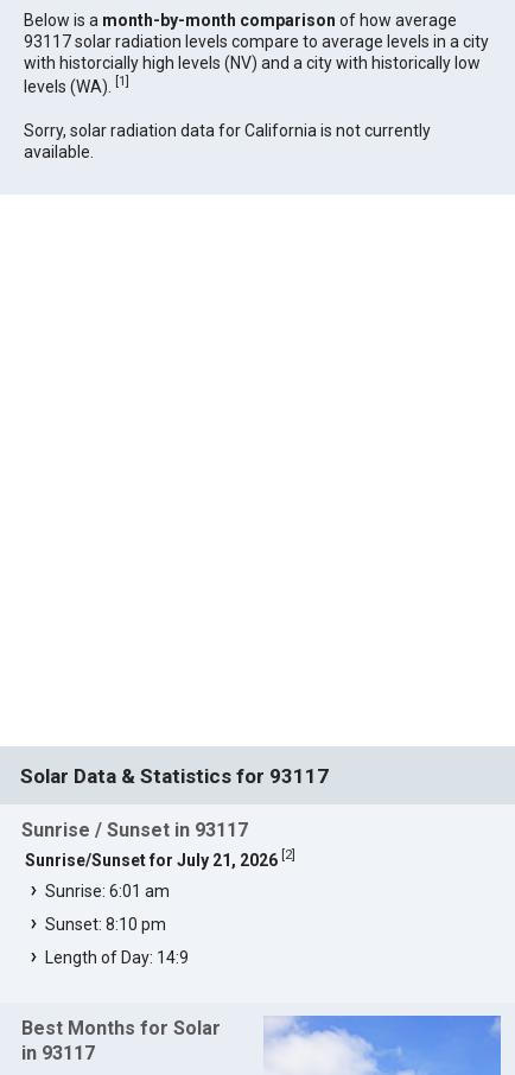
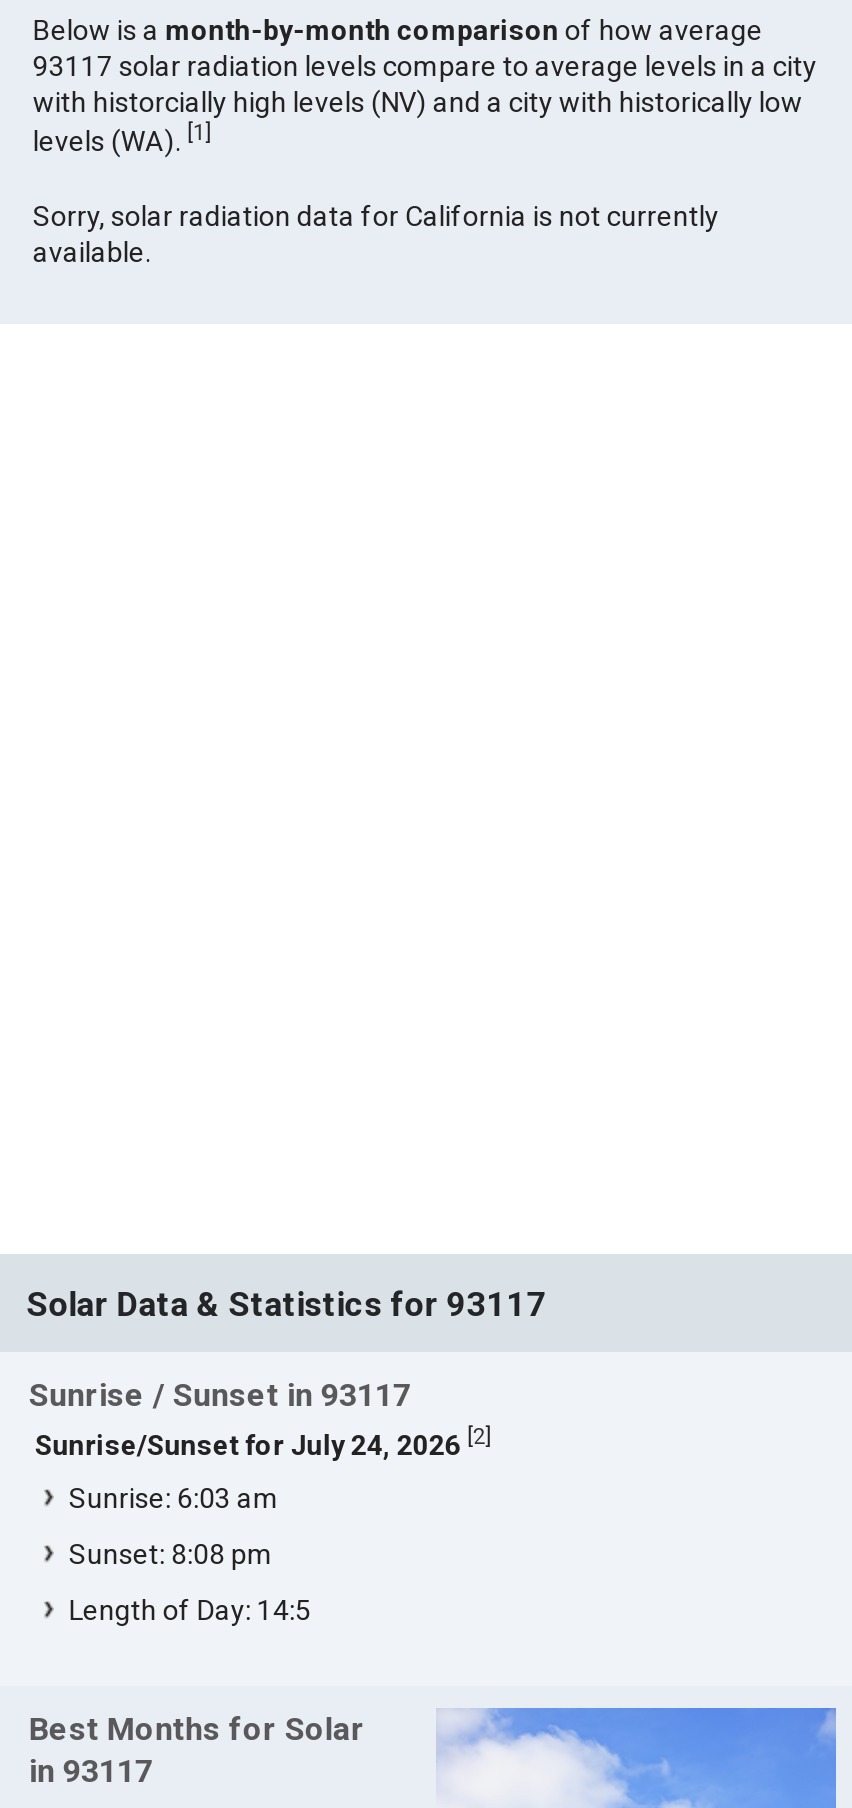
- Sunrise/Sunset for July 21, 2026 [2]
+ Sunrise/Sunset for July 24, 2026 [2]

- Sunrise: 6:01 am
+ Sunrise: 6:03 am

- Sunset: 8:10 pm
+ Sunset: 8:08 pm

- Length of Day: 14:9
+ Length of Day: 14:5
